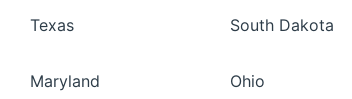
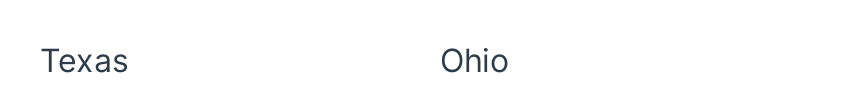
- South Dakota
- Maryland
